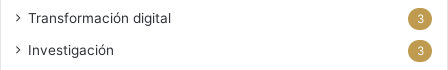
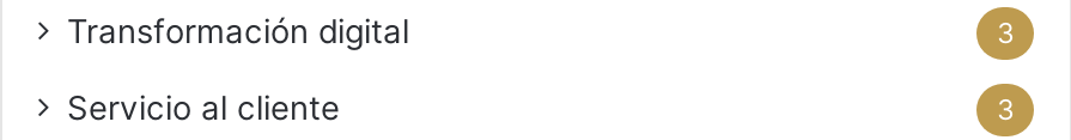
- Investigación
+ Servicio al cliente
